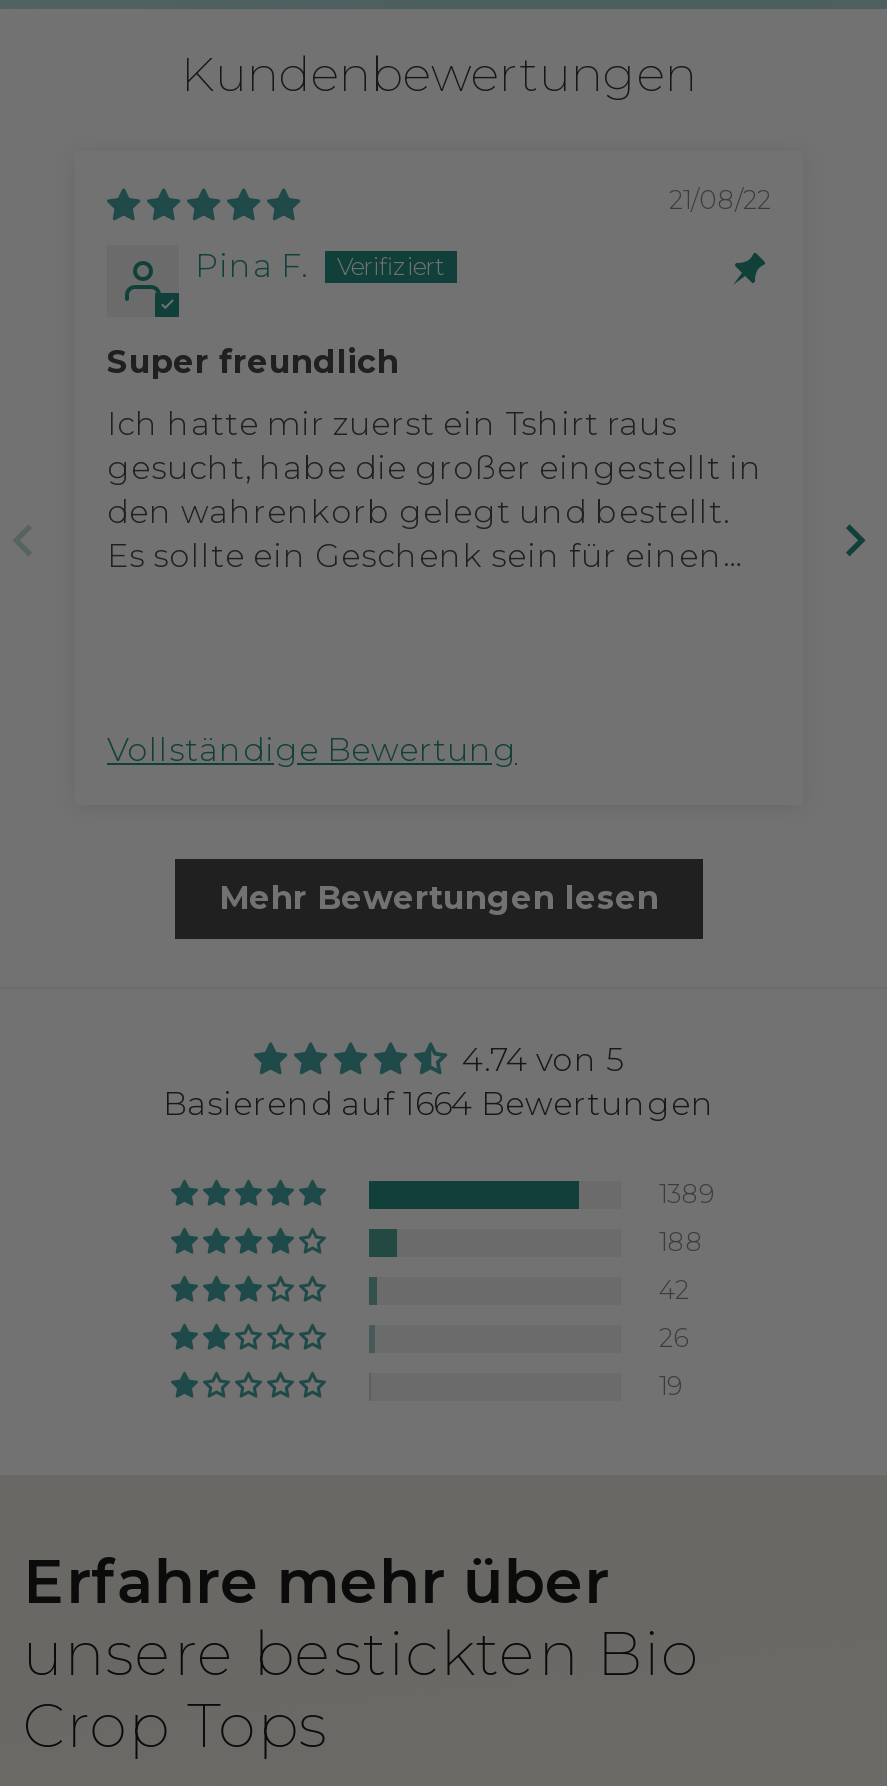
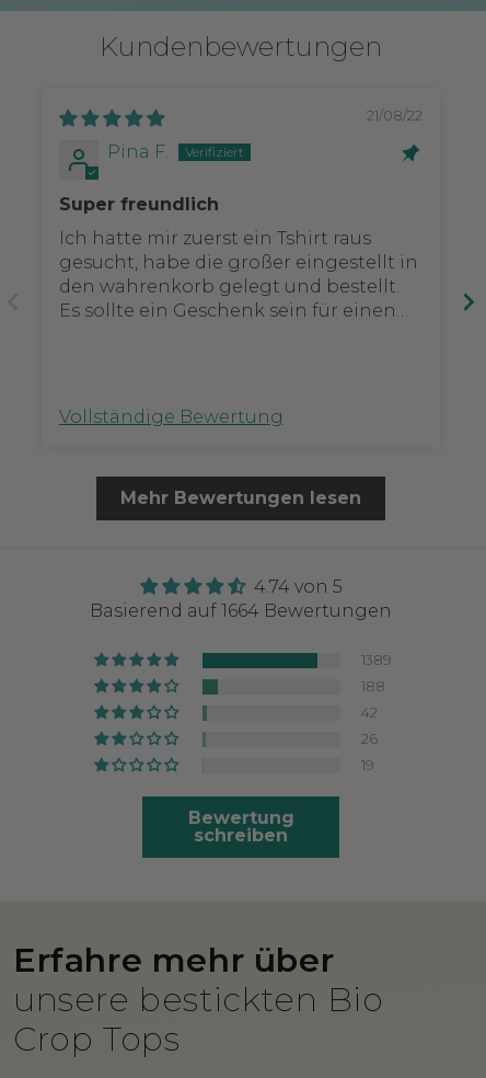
+ Bewertung
+ schreiben
